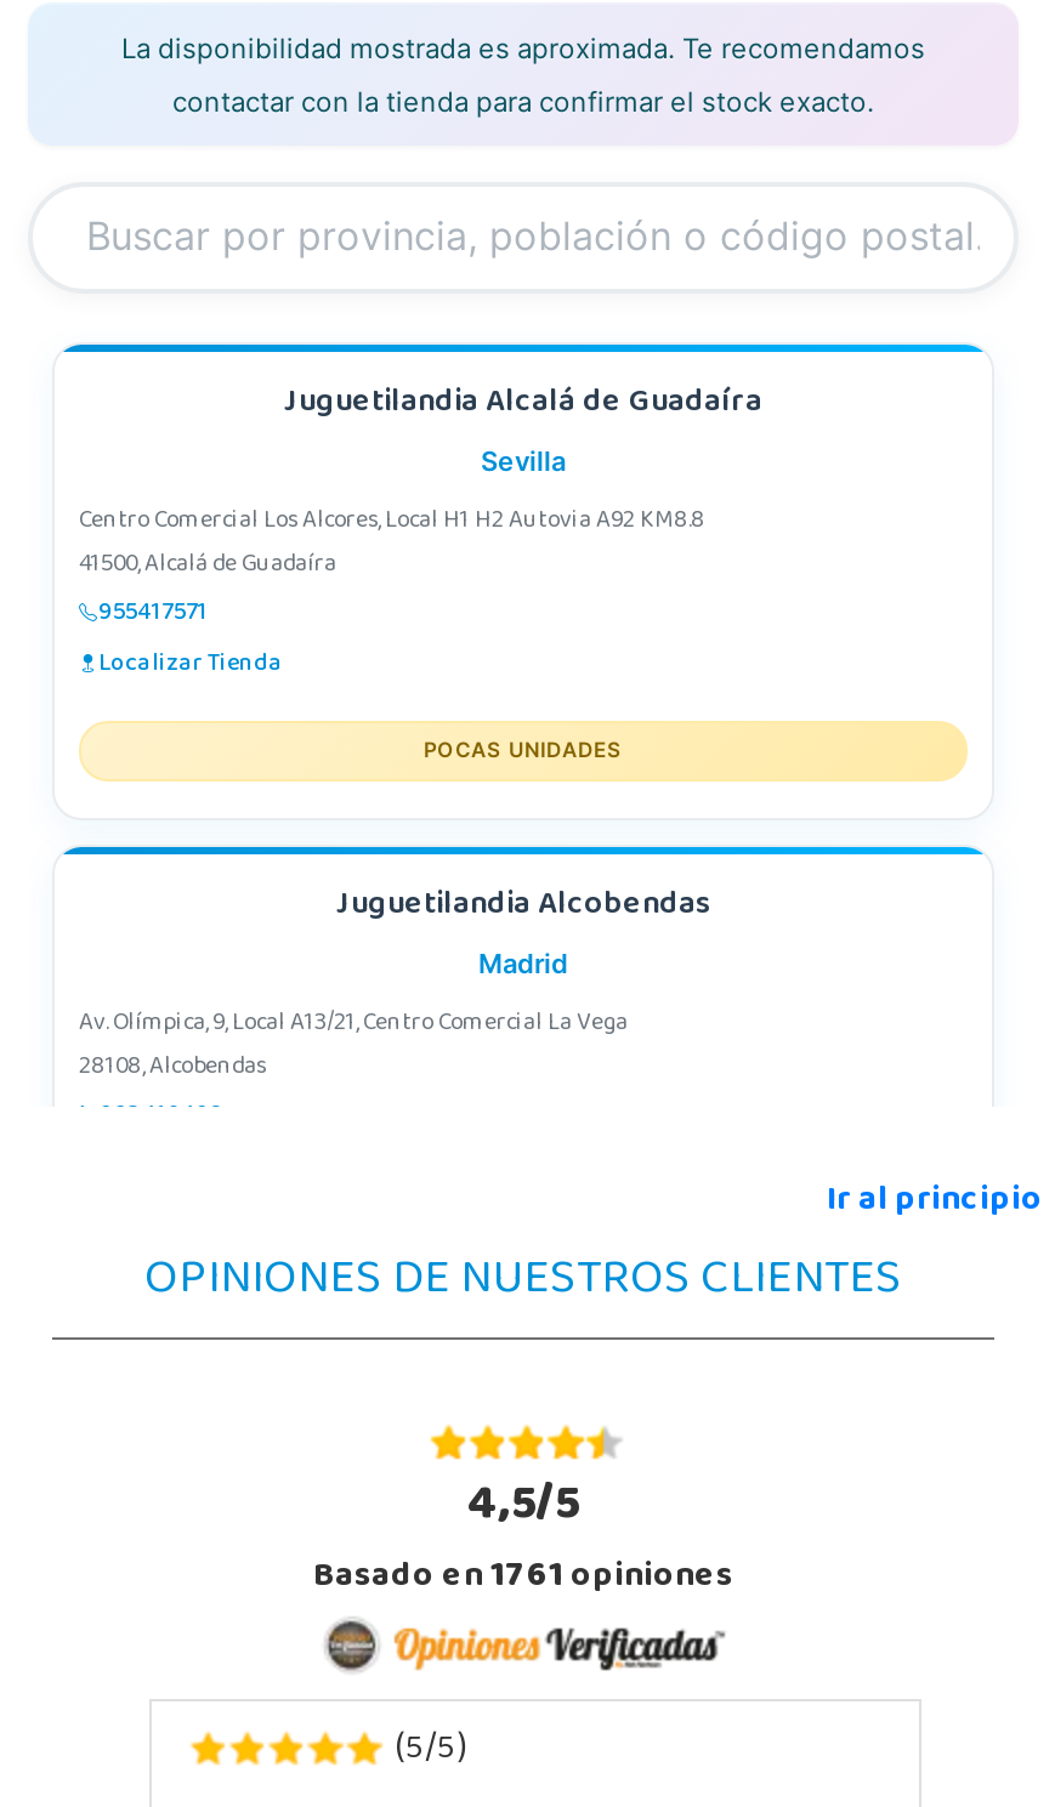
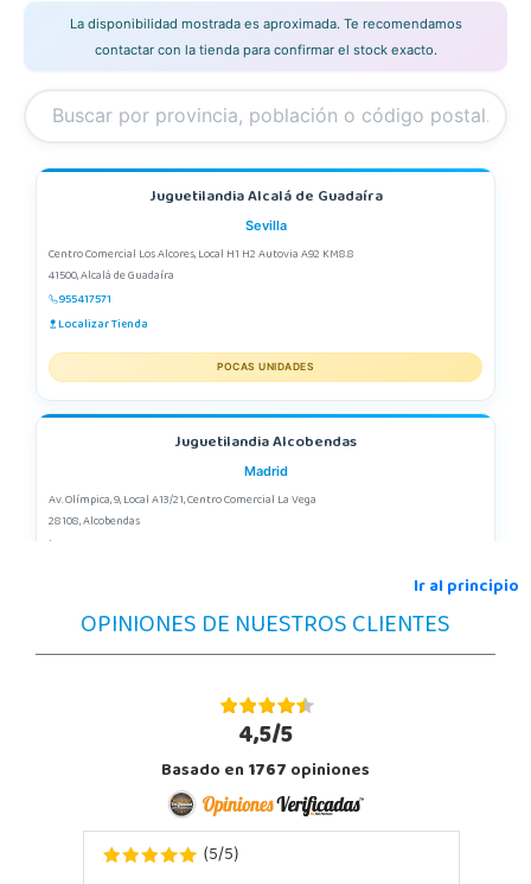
- Basado en1761opiniones
+ Basado en1767opiniones
